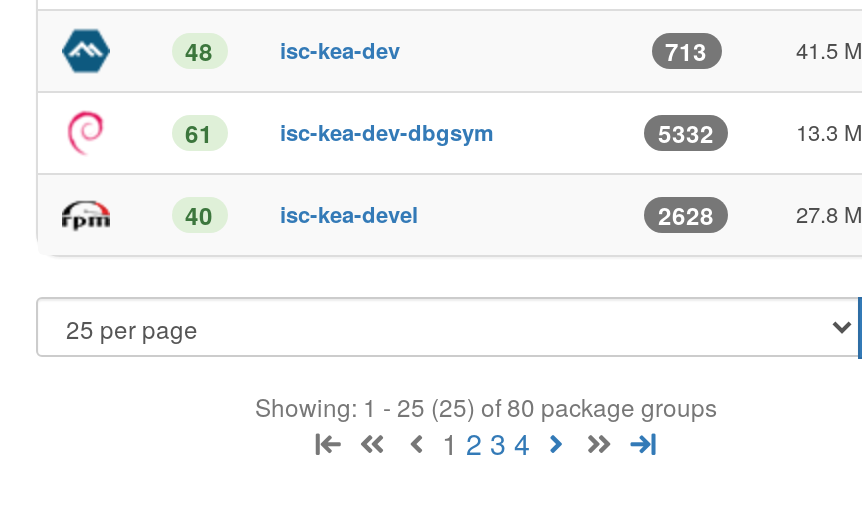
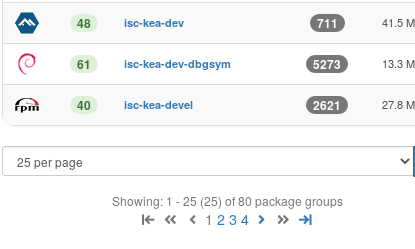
- 713
+ 711

- 5332
+ 5273

- 2628
+ 2621
